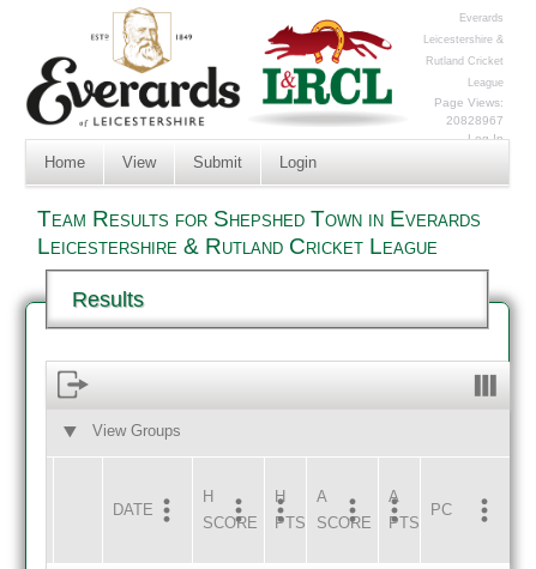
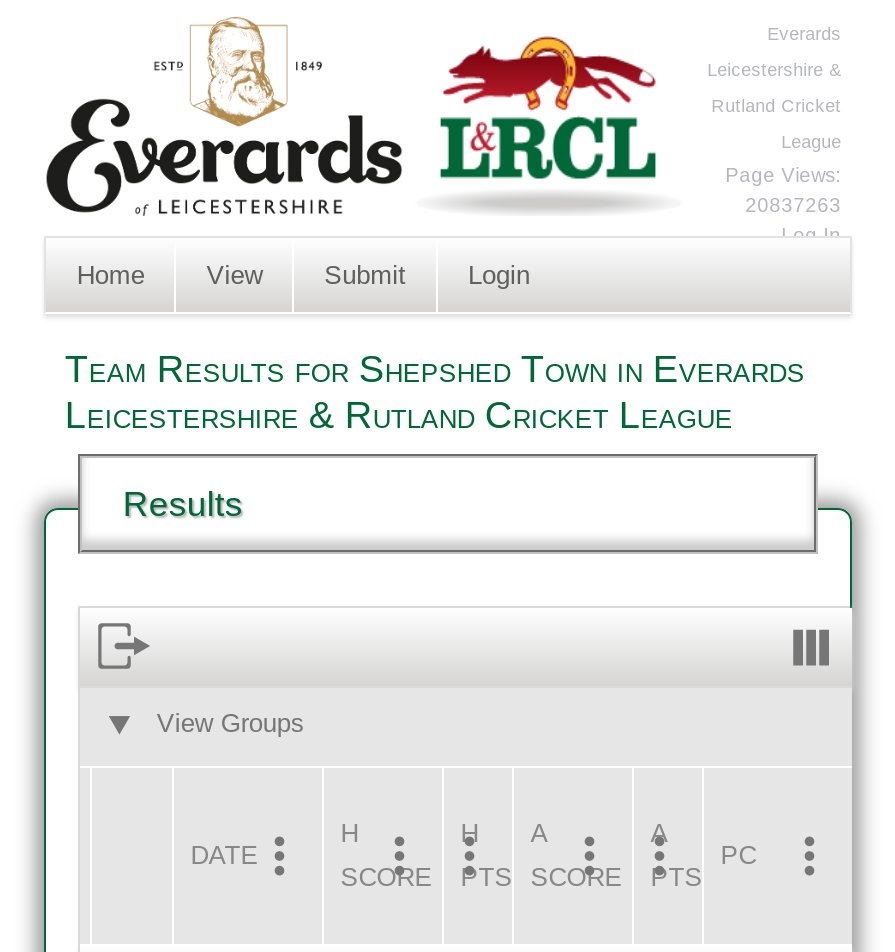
- 20828967
+ 20837263
